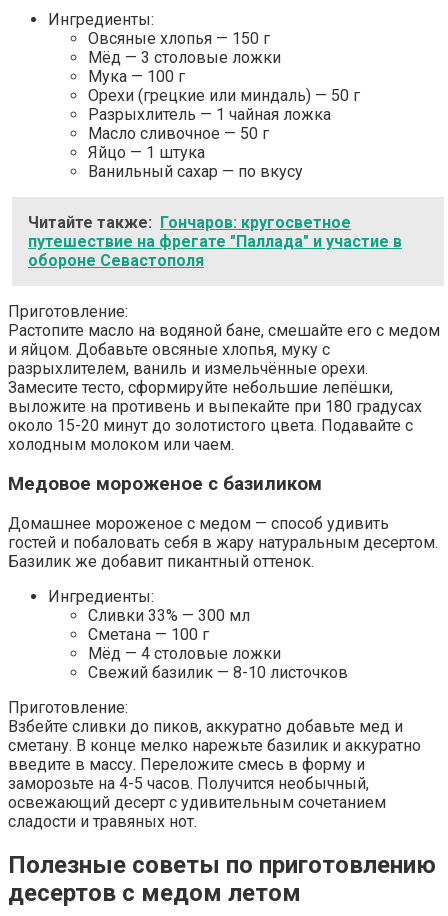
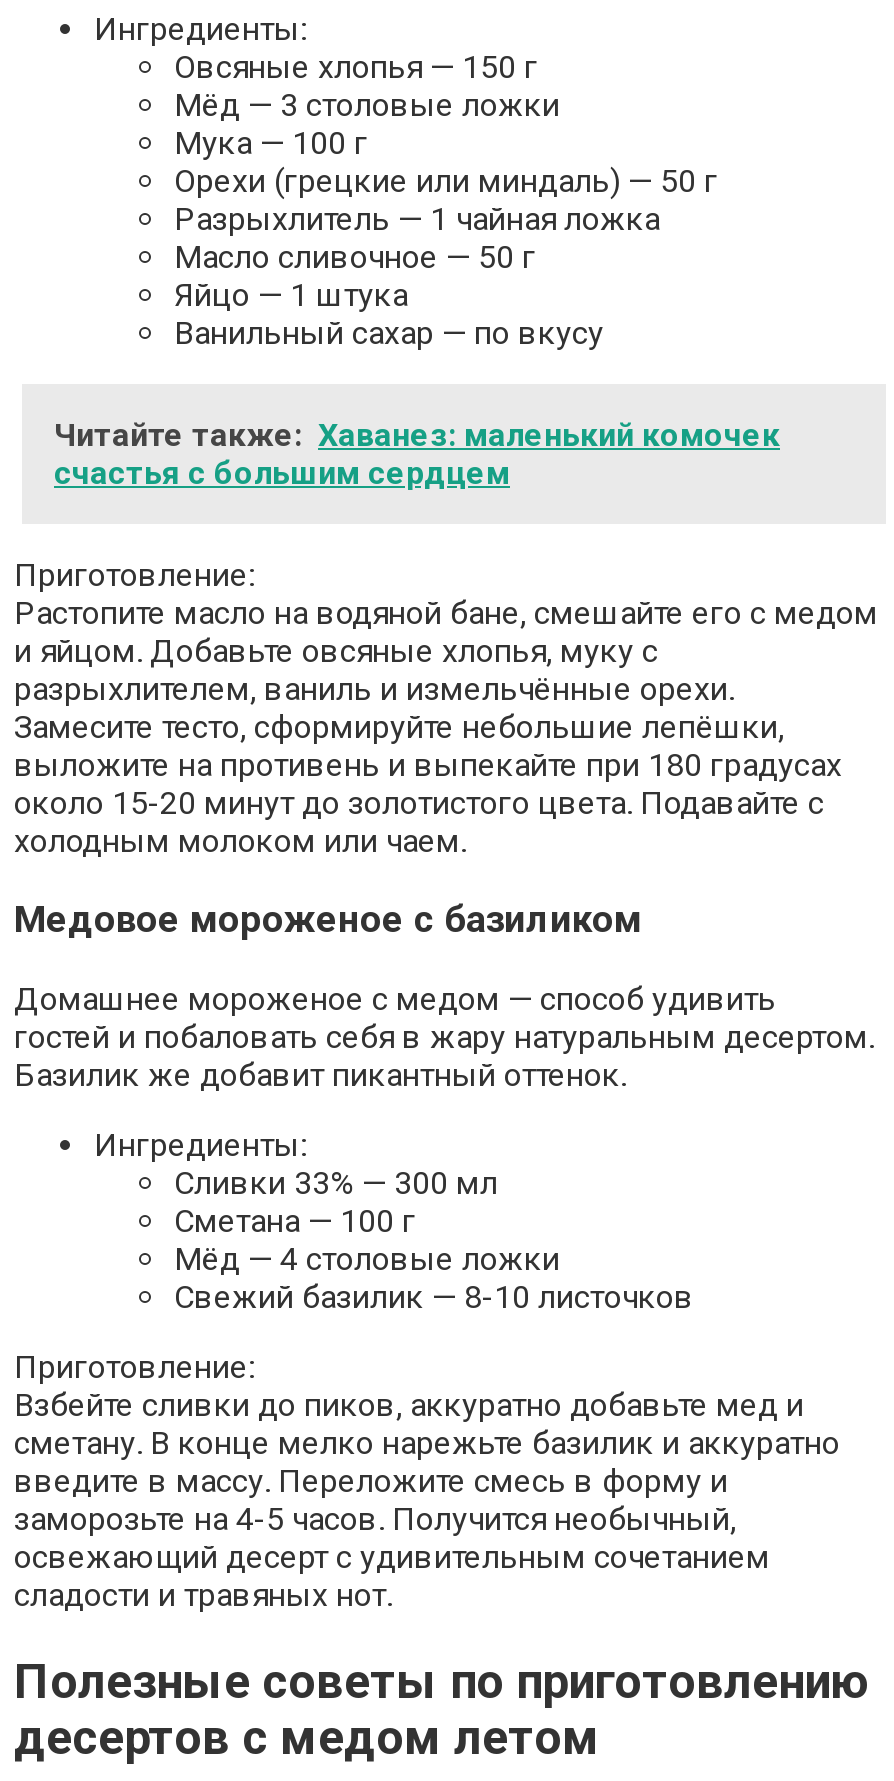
- Читайте также: Гончаров: кругосветное
- путешествие на фрегате "Паллада" и участие в
- обороне Севастополя
+ Читайте также: Хаванез: маленький комочек
+ счастья с большим сердцем
